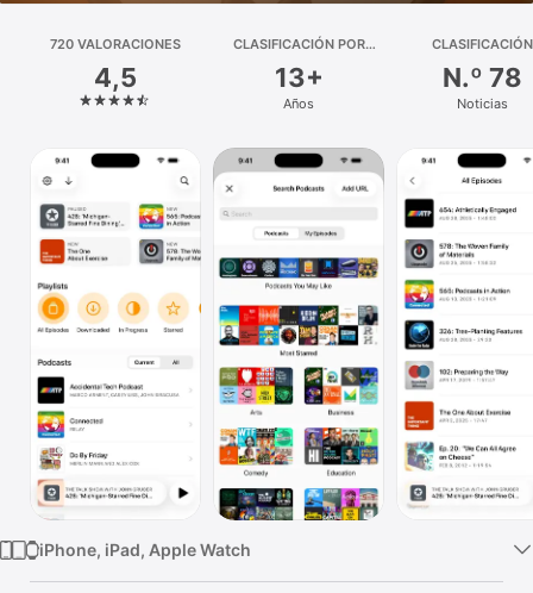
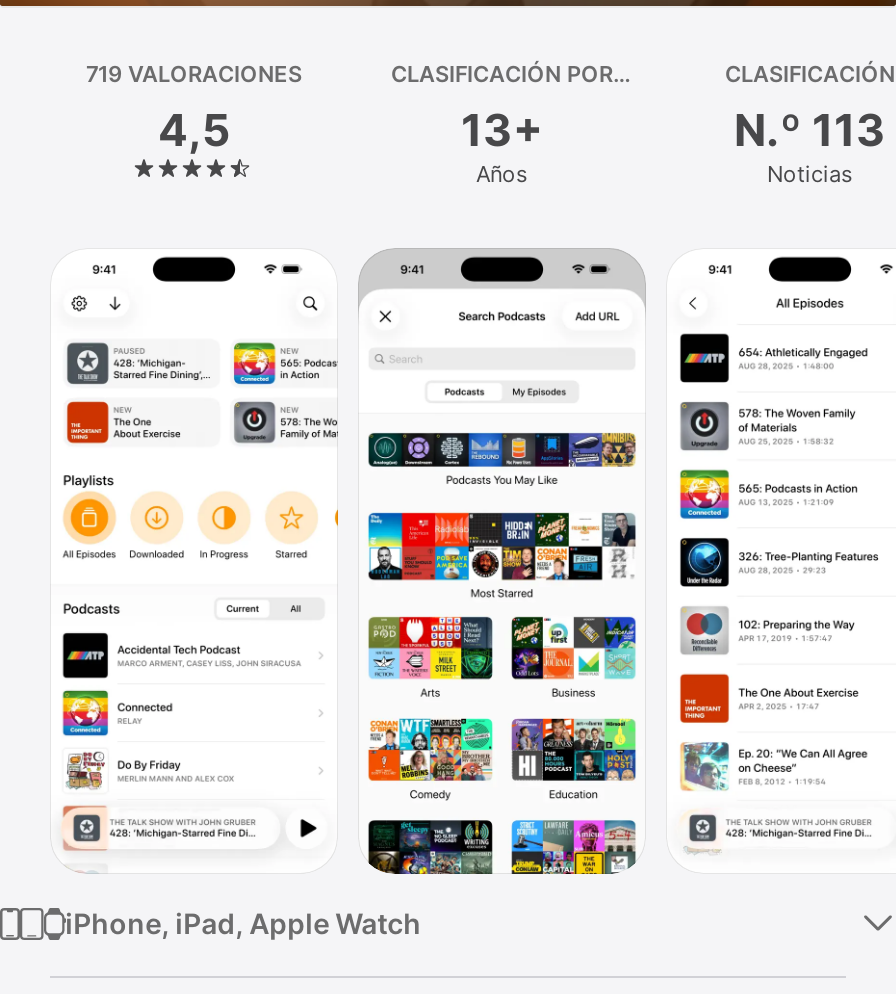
- 720 VALORACIONES
+ 719 VALORACIONES

- N.º 78
+ N.º 113
